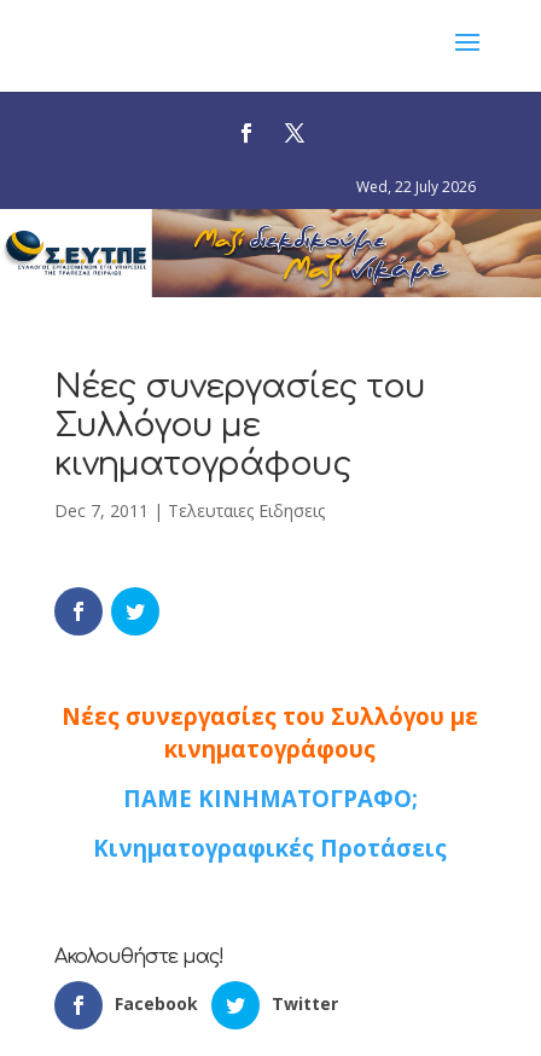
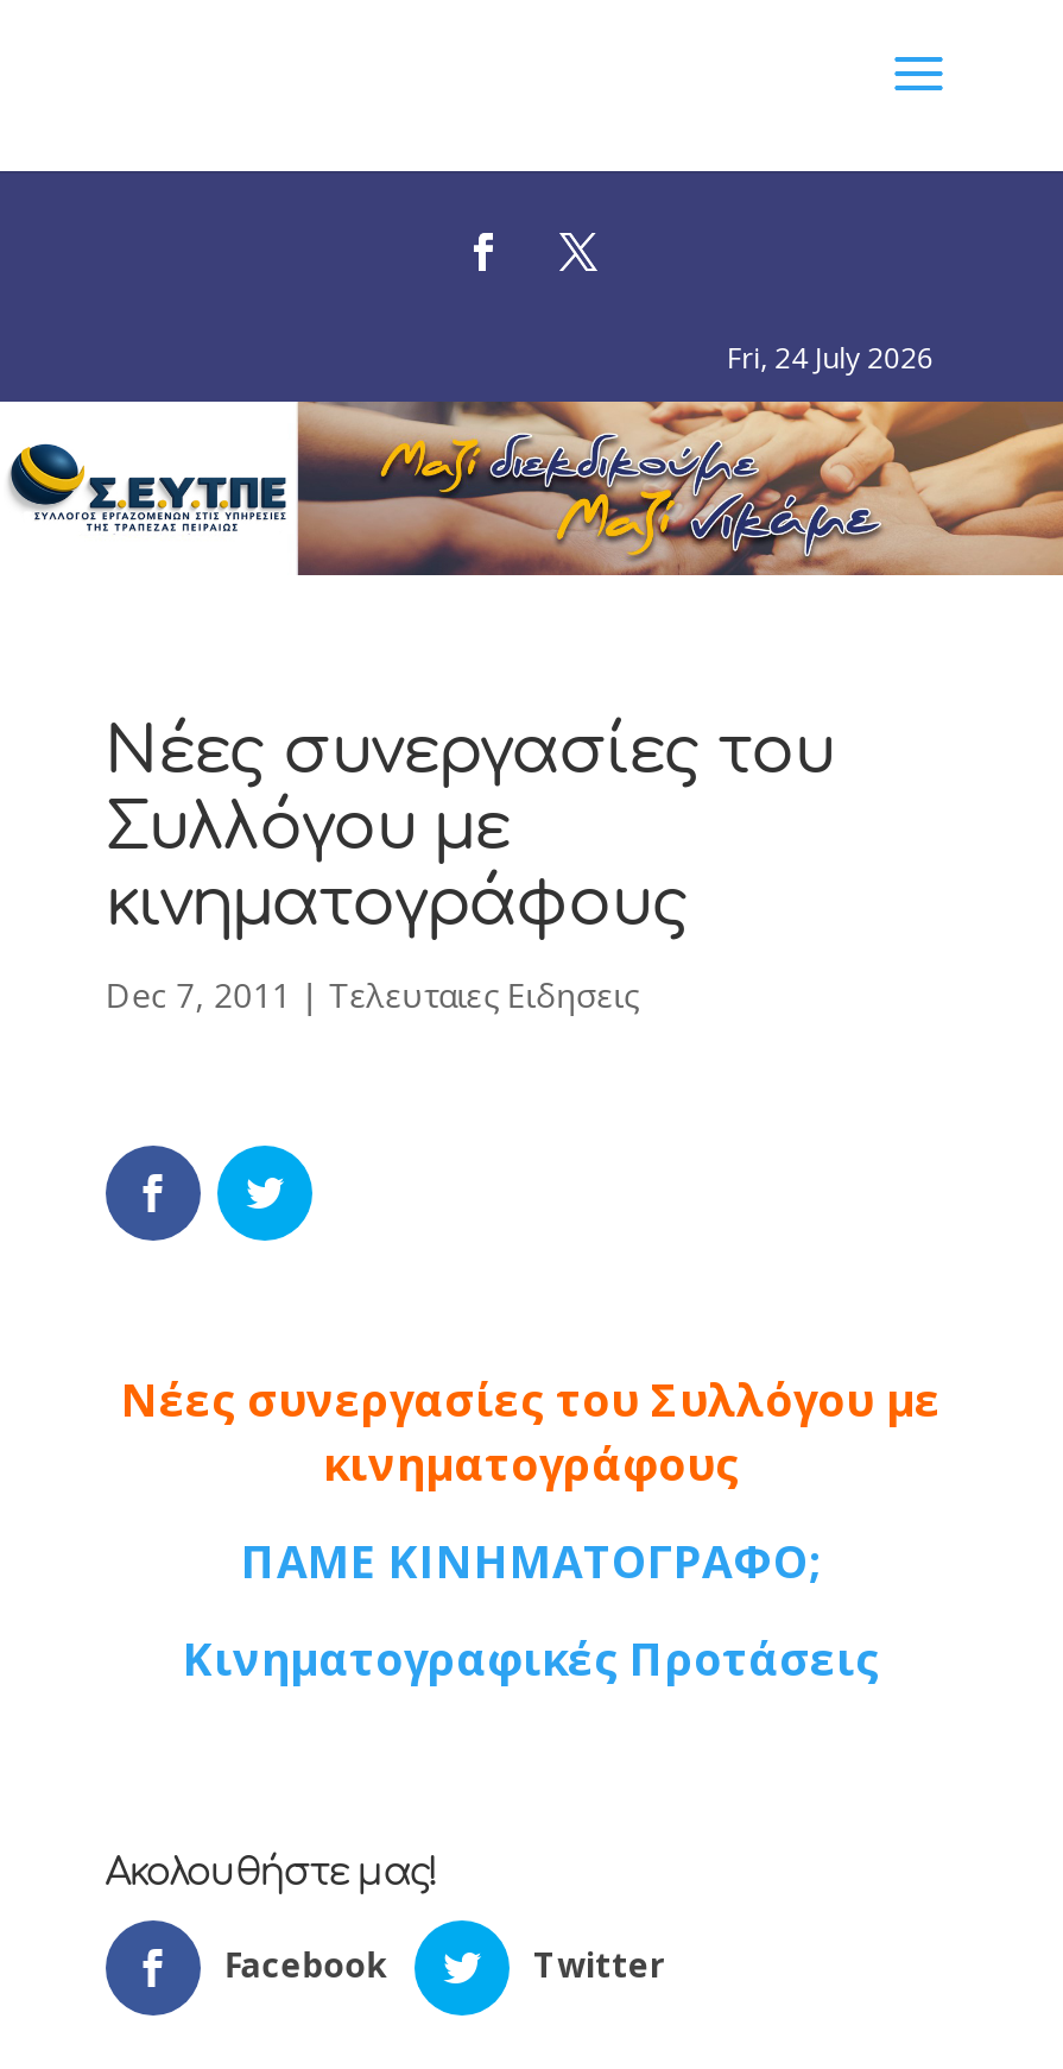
- Wed, 22 July 2026
+ Fri, 24 July 2026
